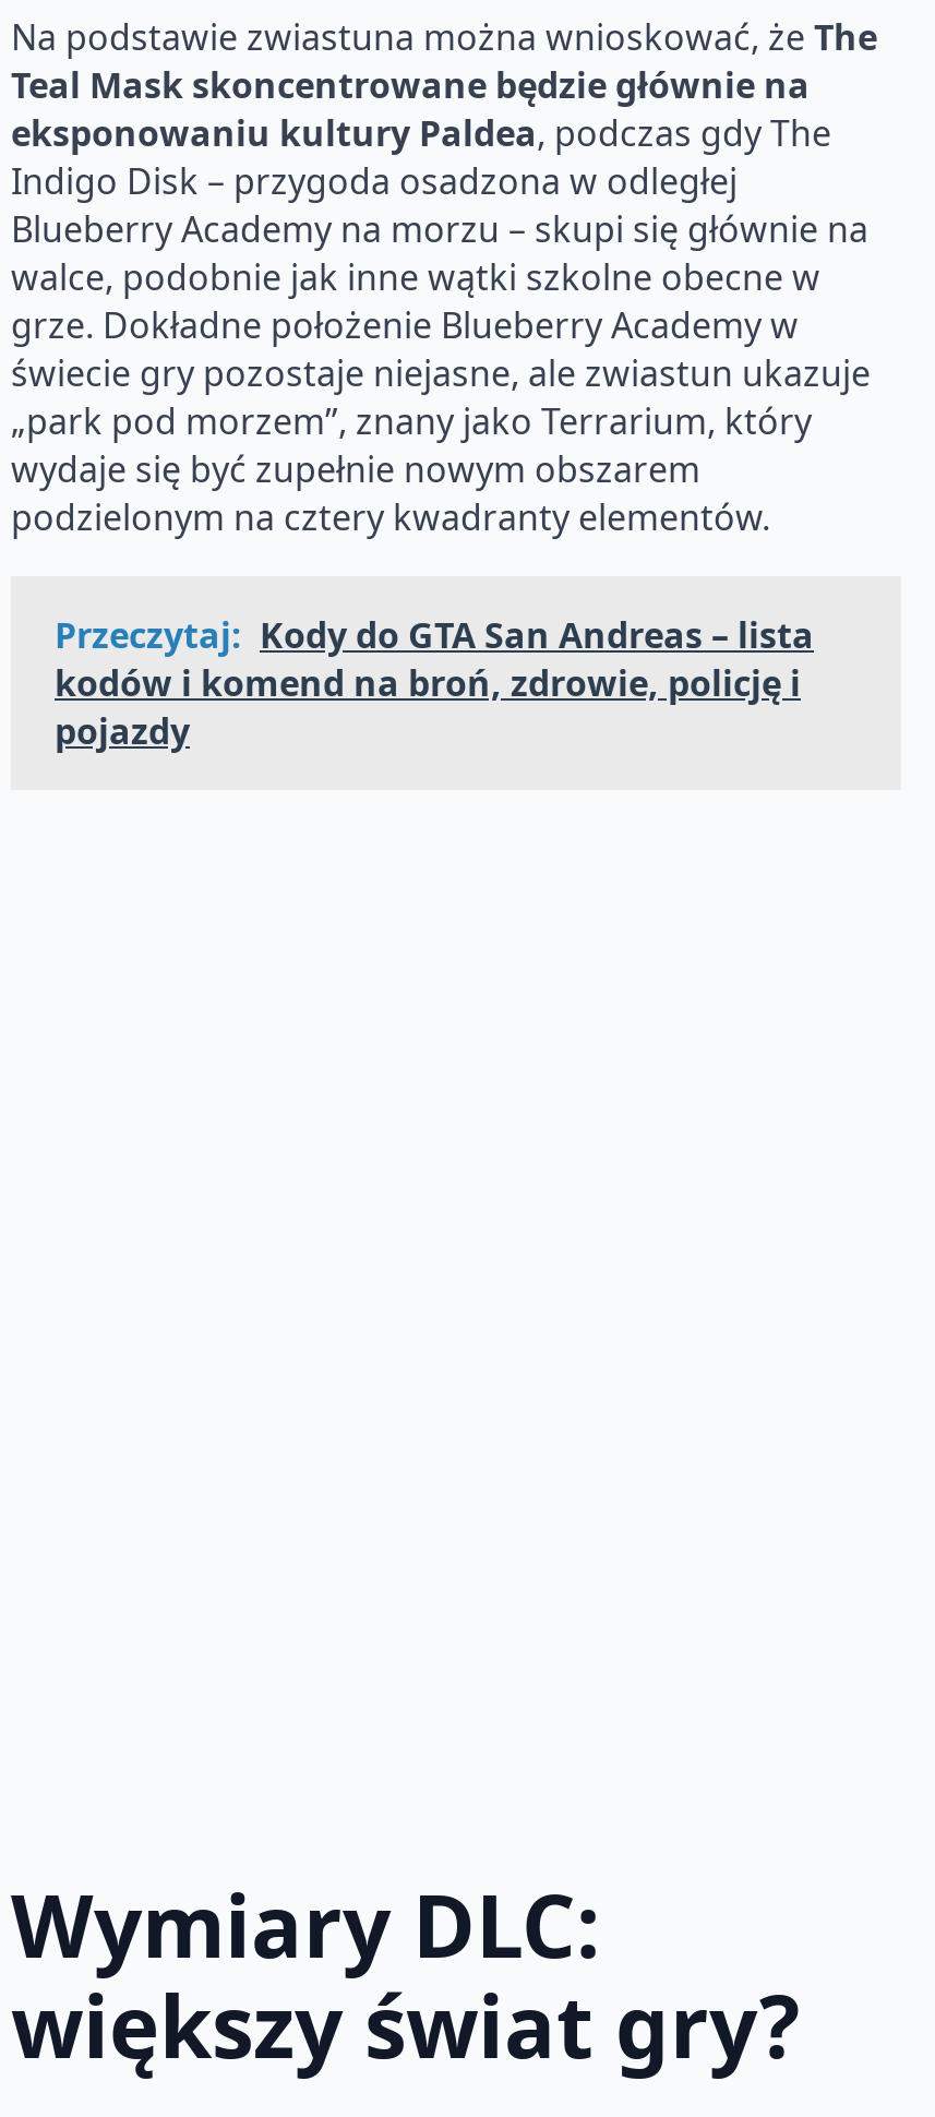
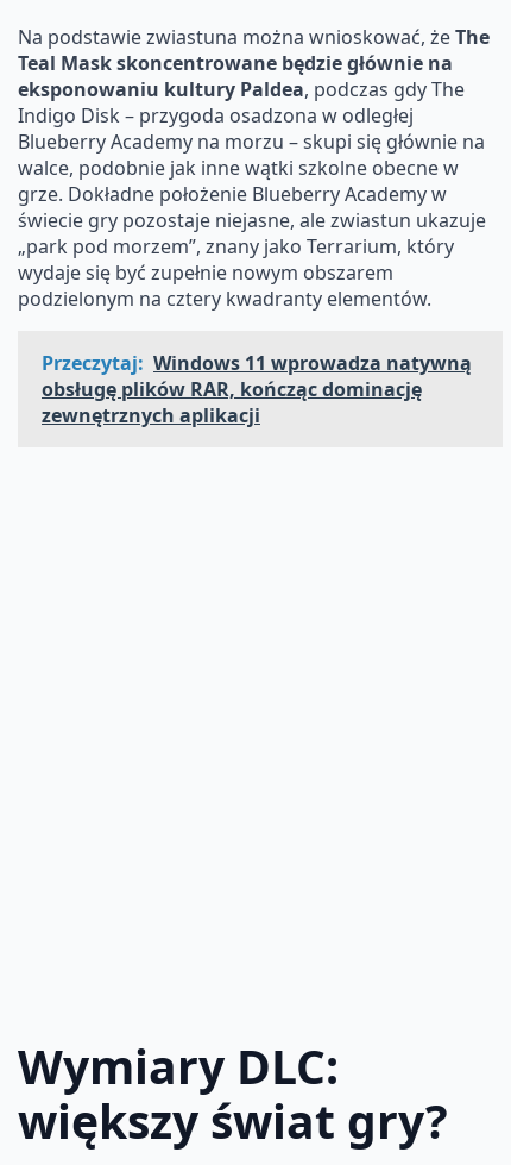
- Przeczytaj: Kody do GTA San Andreas – lista
- kodów i komend na broń, zdrowie, policję i
- pojazdy
+ Przeczytaj: Windows 11 wprowadza natywną
+ obsługę plików RAR, kończąc dominację
+ zewnętrznych aplikacji
